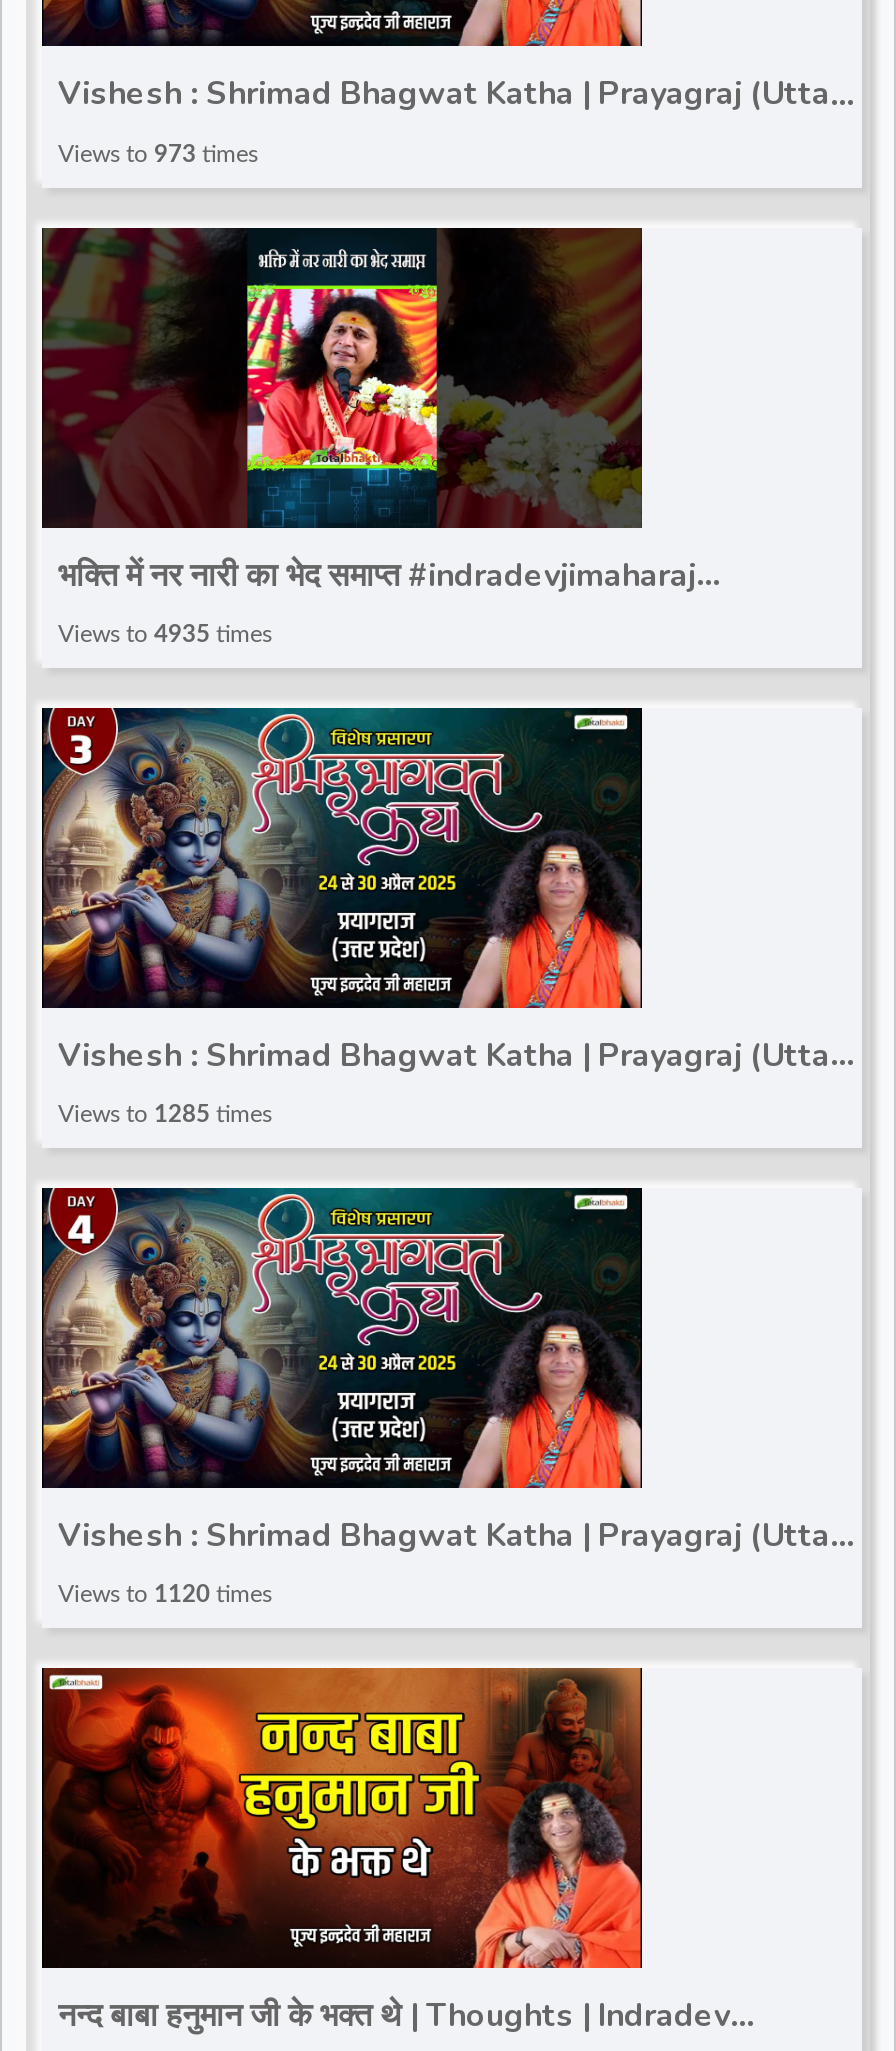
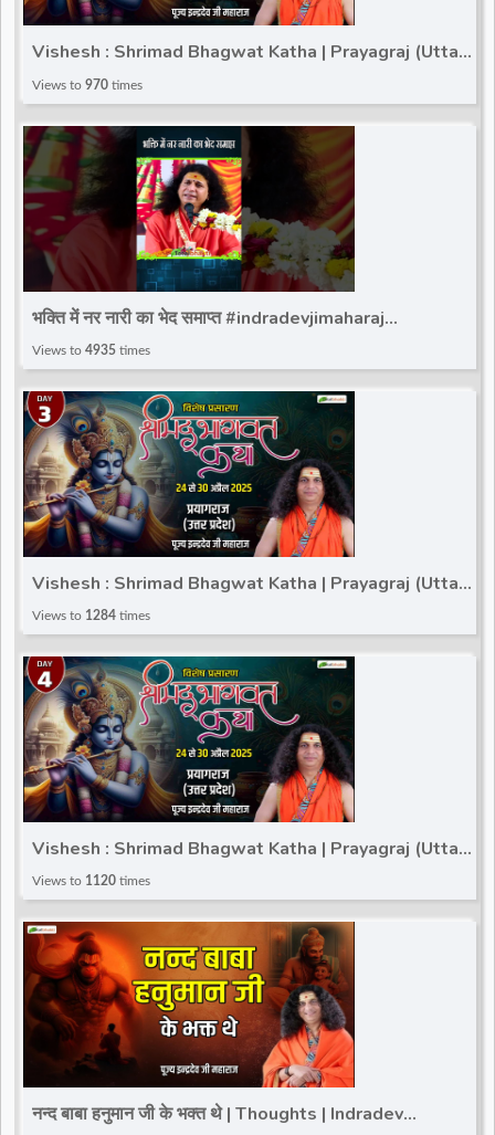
- Views to 973 times
+ Views to 970 times

- Views to 1285 times
+ Views to 1284 times
